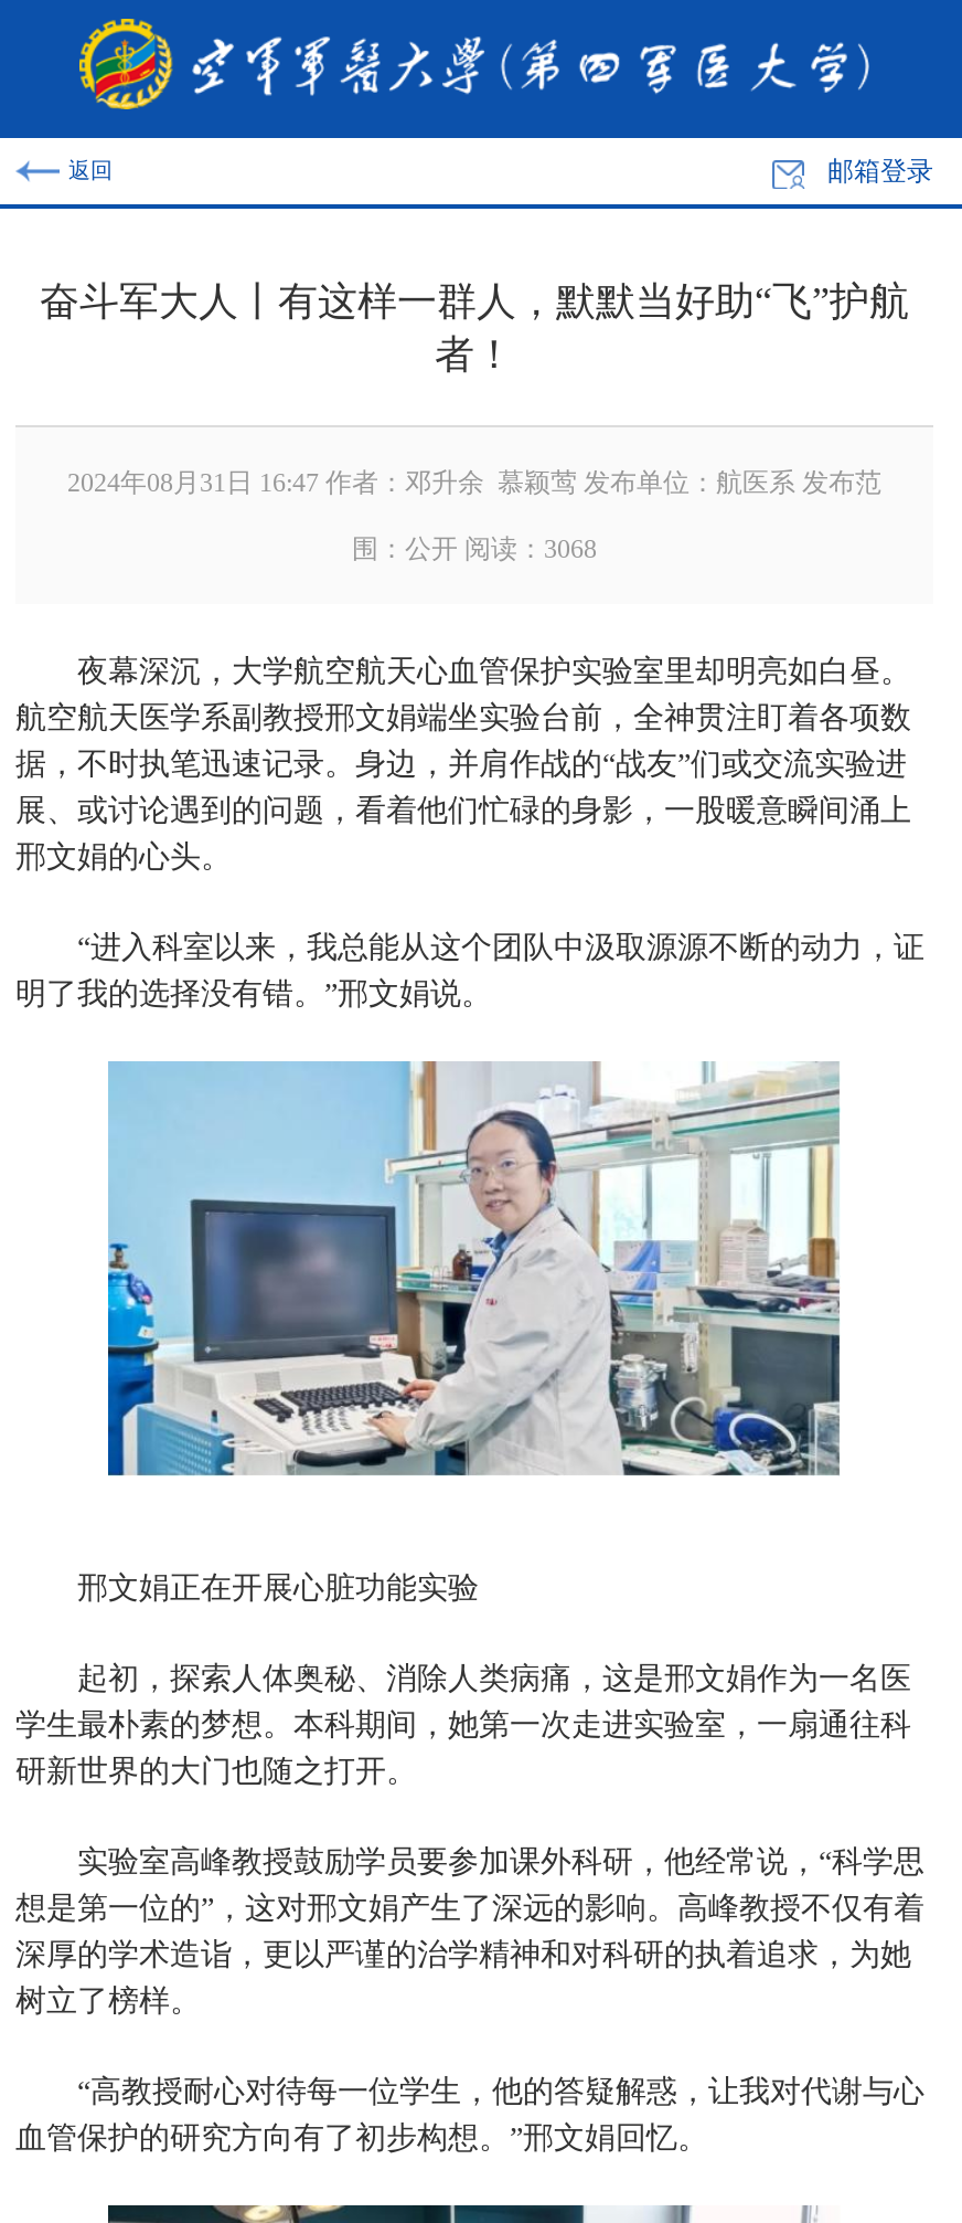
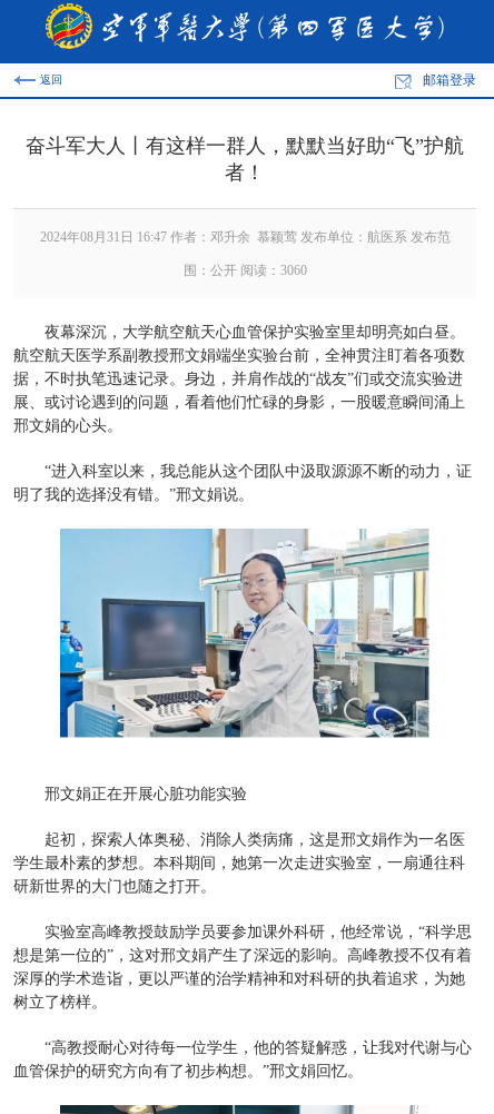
- 围：公开 阅读：3068
+ 围：公开 阅读：3060
